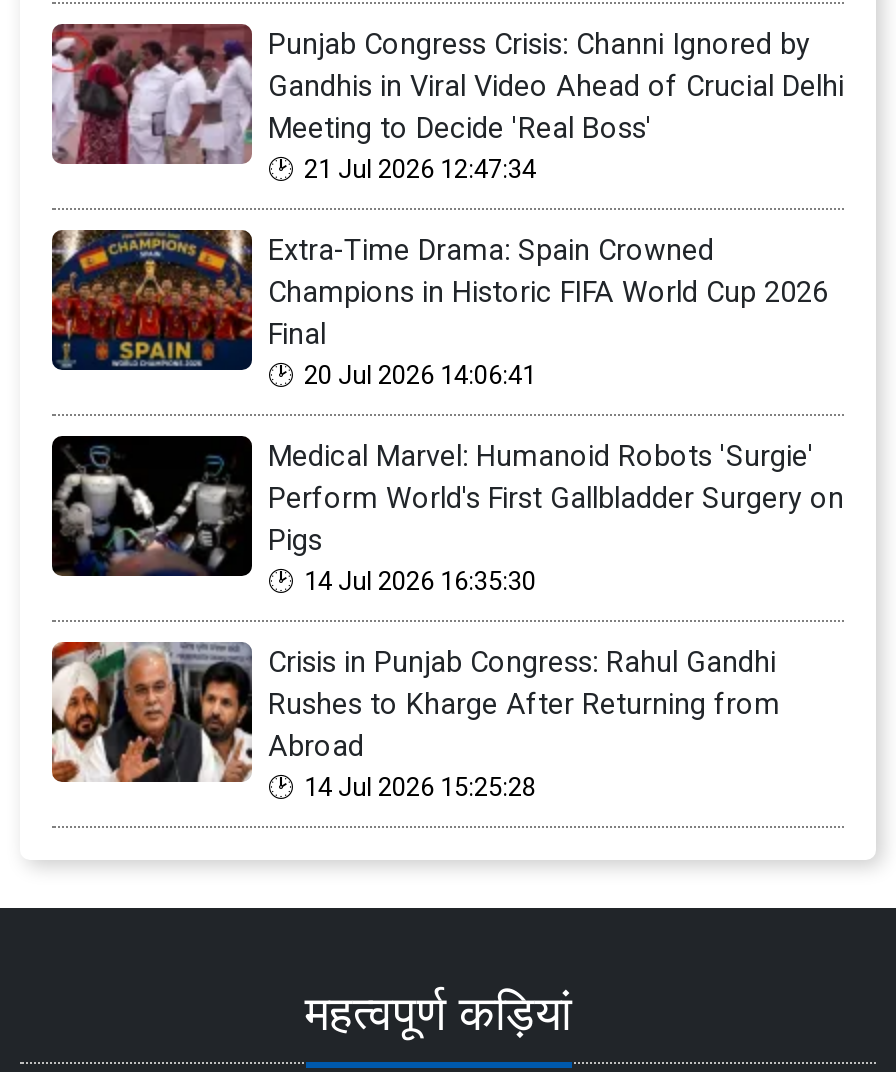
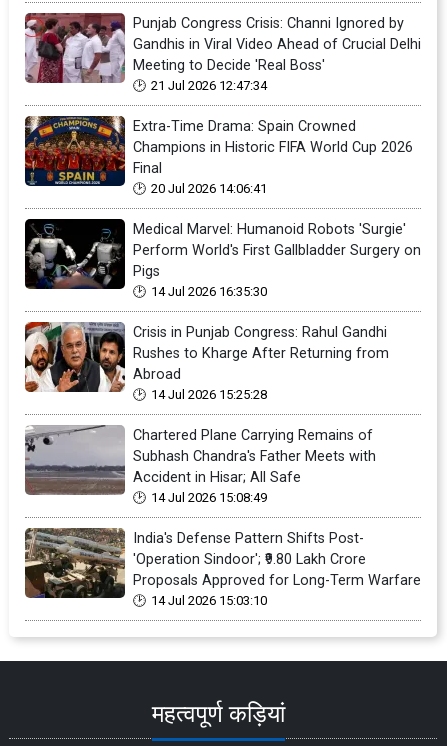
+ [image]
+ Chartered Plane Carrying Remains of
+ Subhash Chandra's Father Meets with
+ Accident in Hisar; All Safe
+ 14 Jul 2026 15:08:49
+ India's Defense Pattern Shifts Post-
+ 'Operation Sindoor'; ₹9.80 Lakh Crore
+ Proposals Approved for Long-Term Warfare
+ 14 Jul 2026 15:03:10

+ [image]
